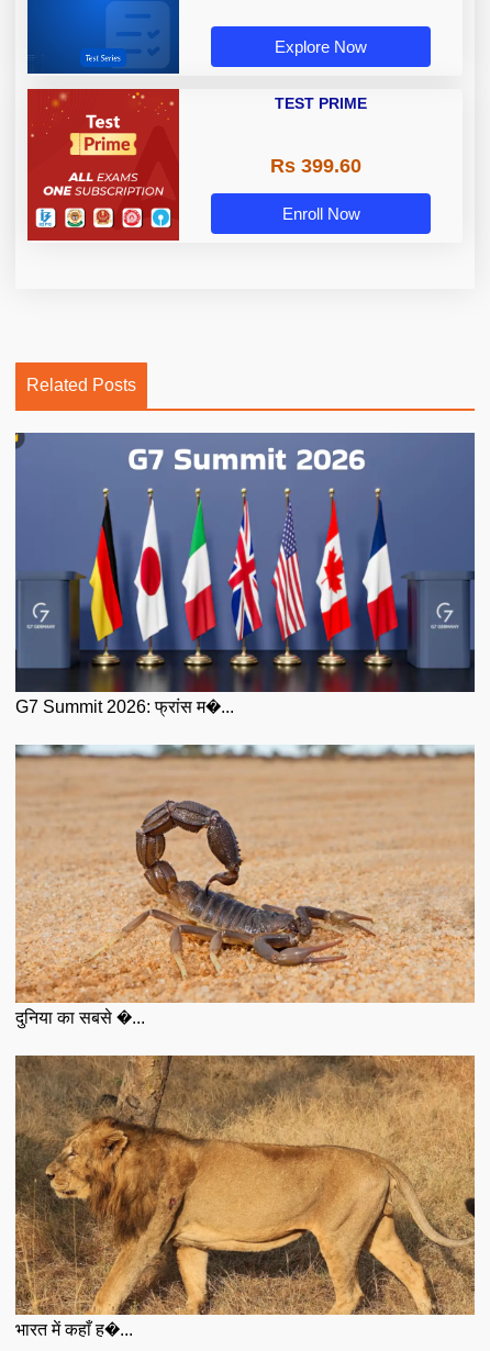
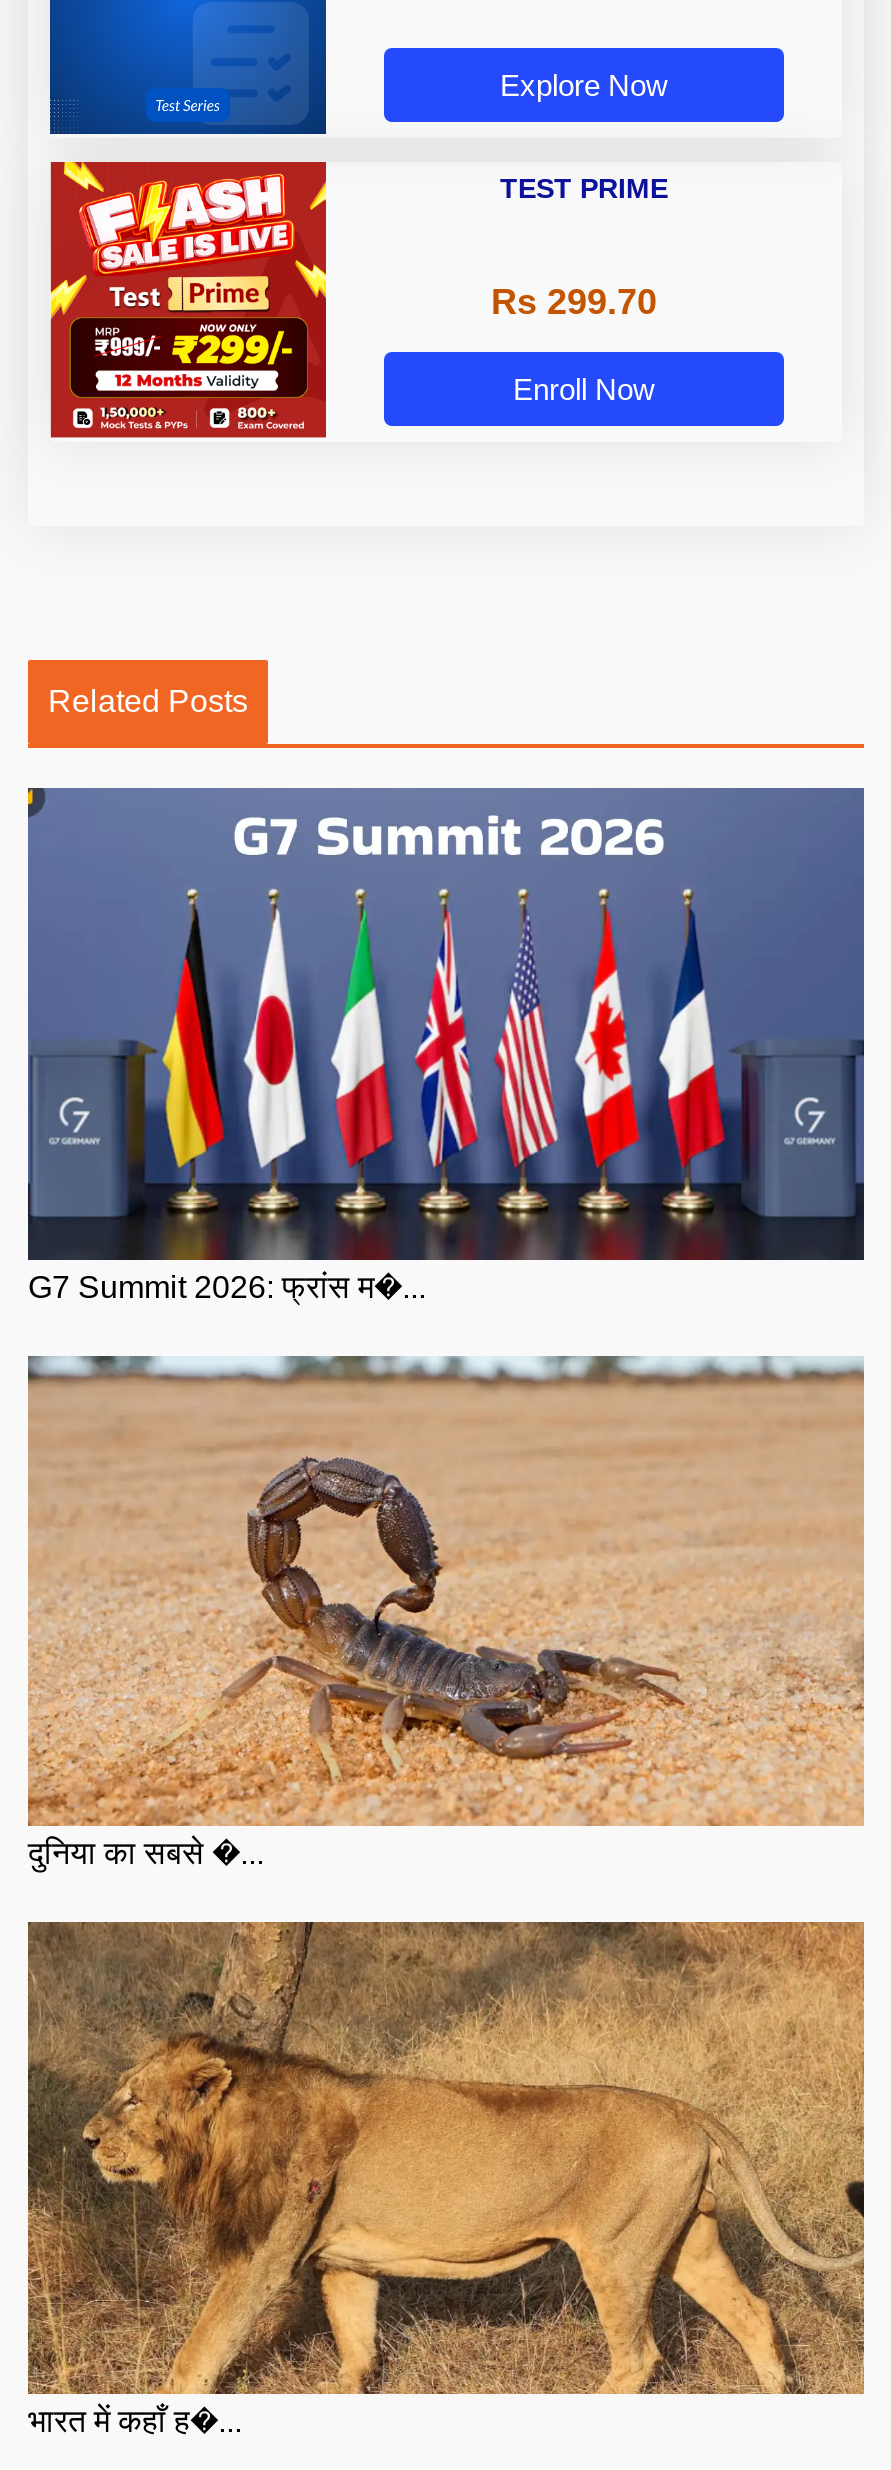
- [image]
+ [image]

- Rs 399.60
+ Rs 299.70
